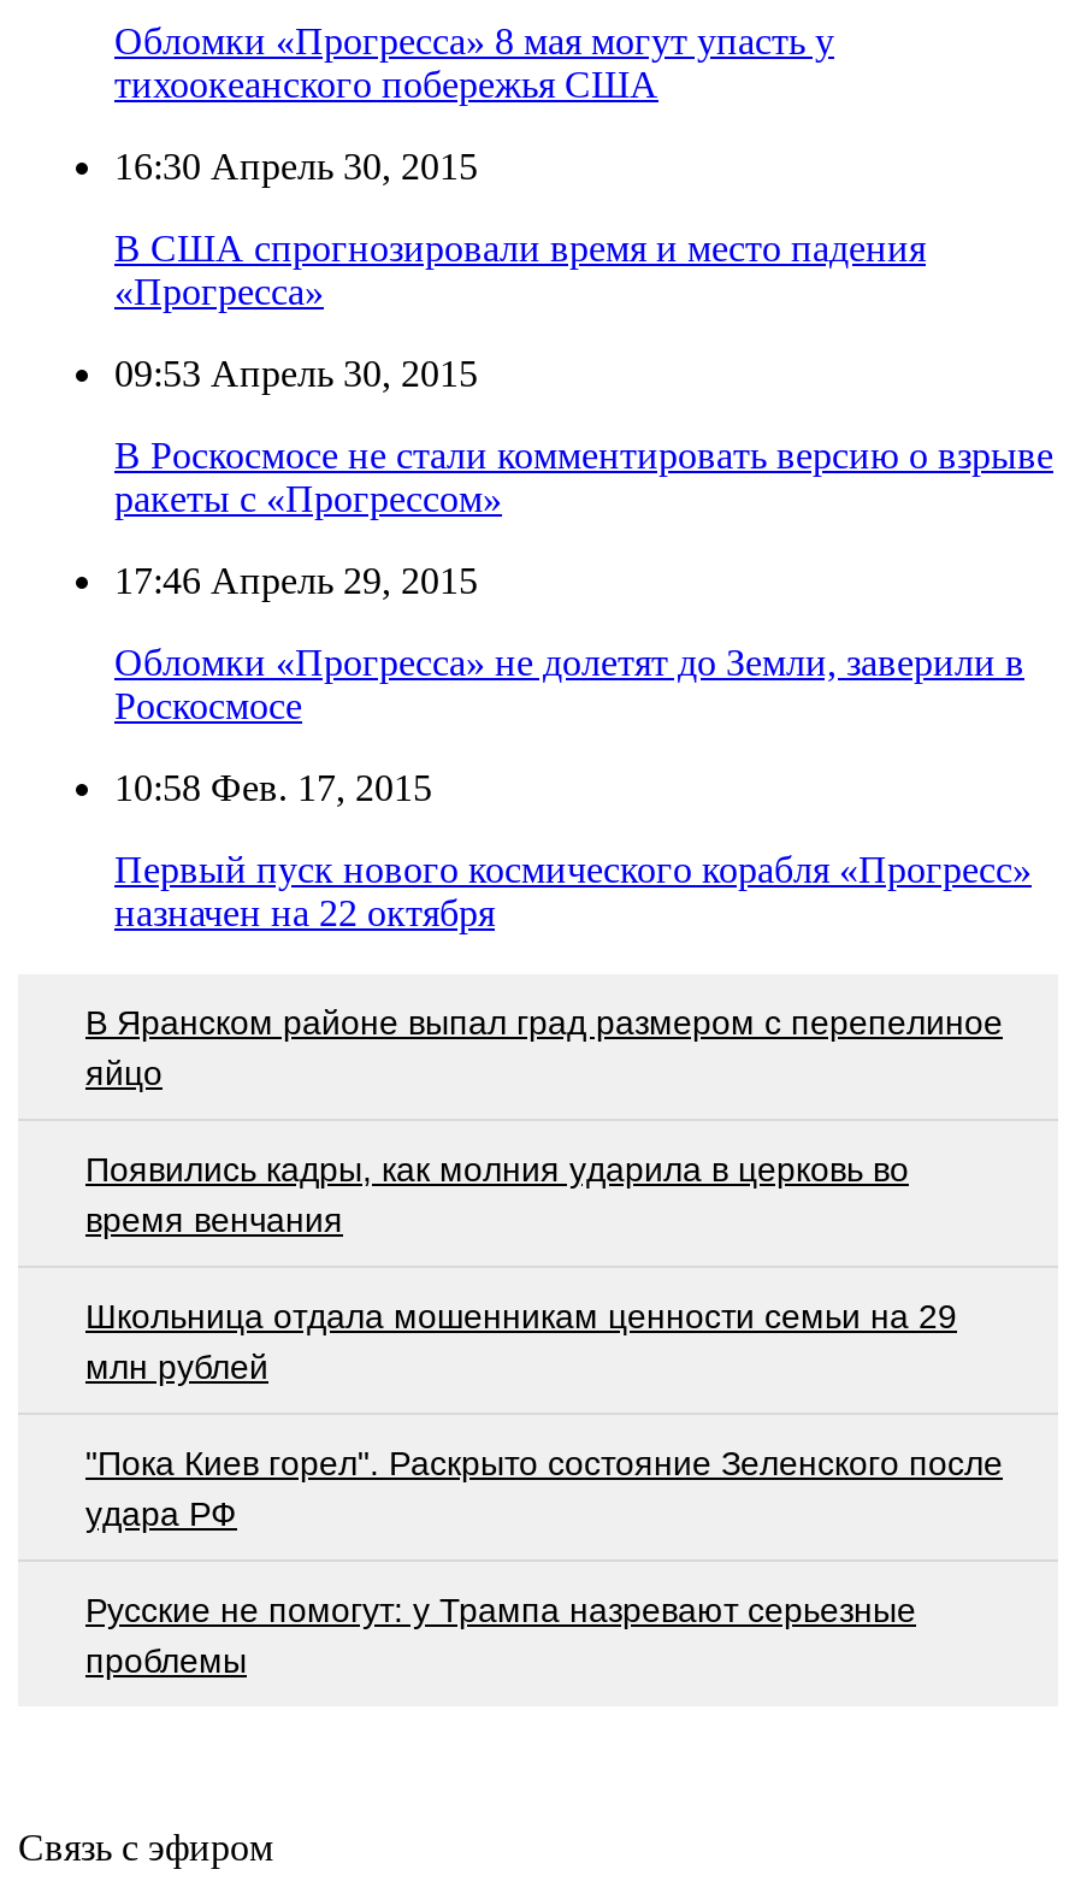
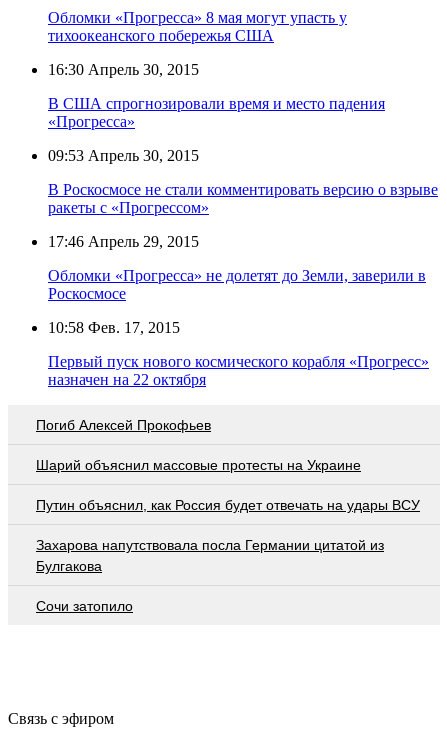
- В Яранском районе выпал град размером с перепелиное
- яйцо
+ Погиб Алексей Прокофьев

- Появились кадры, как молния ударила в церковь во
- время венчания
+ Шарий объяснил массовые протесты на Украине

- Школьница отдала мошенникам ценности семьи на 29
- млн рублей
+ Путин объяснил, как Россия будет отвечать на удары ВСУ

- "Пока Киев горел". Раскрыто состояние Зеленского после
- удара РФ
+ Захарова напутствовала посла Германии цитатой из
+ Булгакова

- Русские не помогут: у Трампа назревают серьезные
- проблемы
+ Сочи затопило
